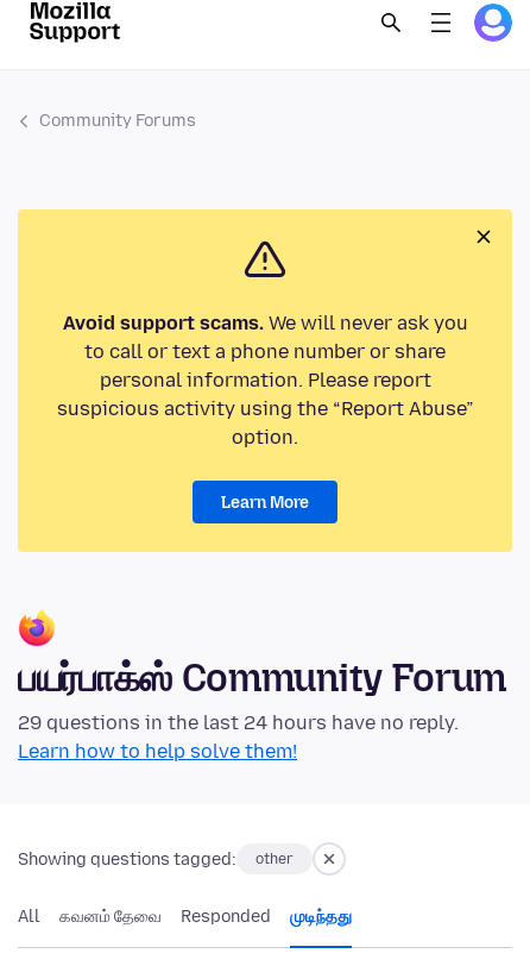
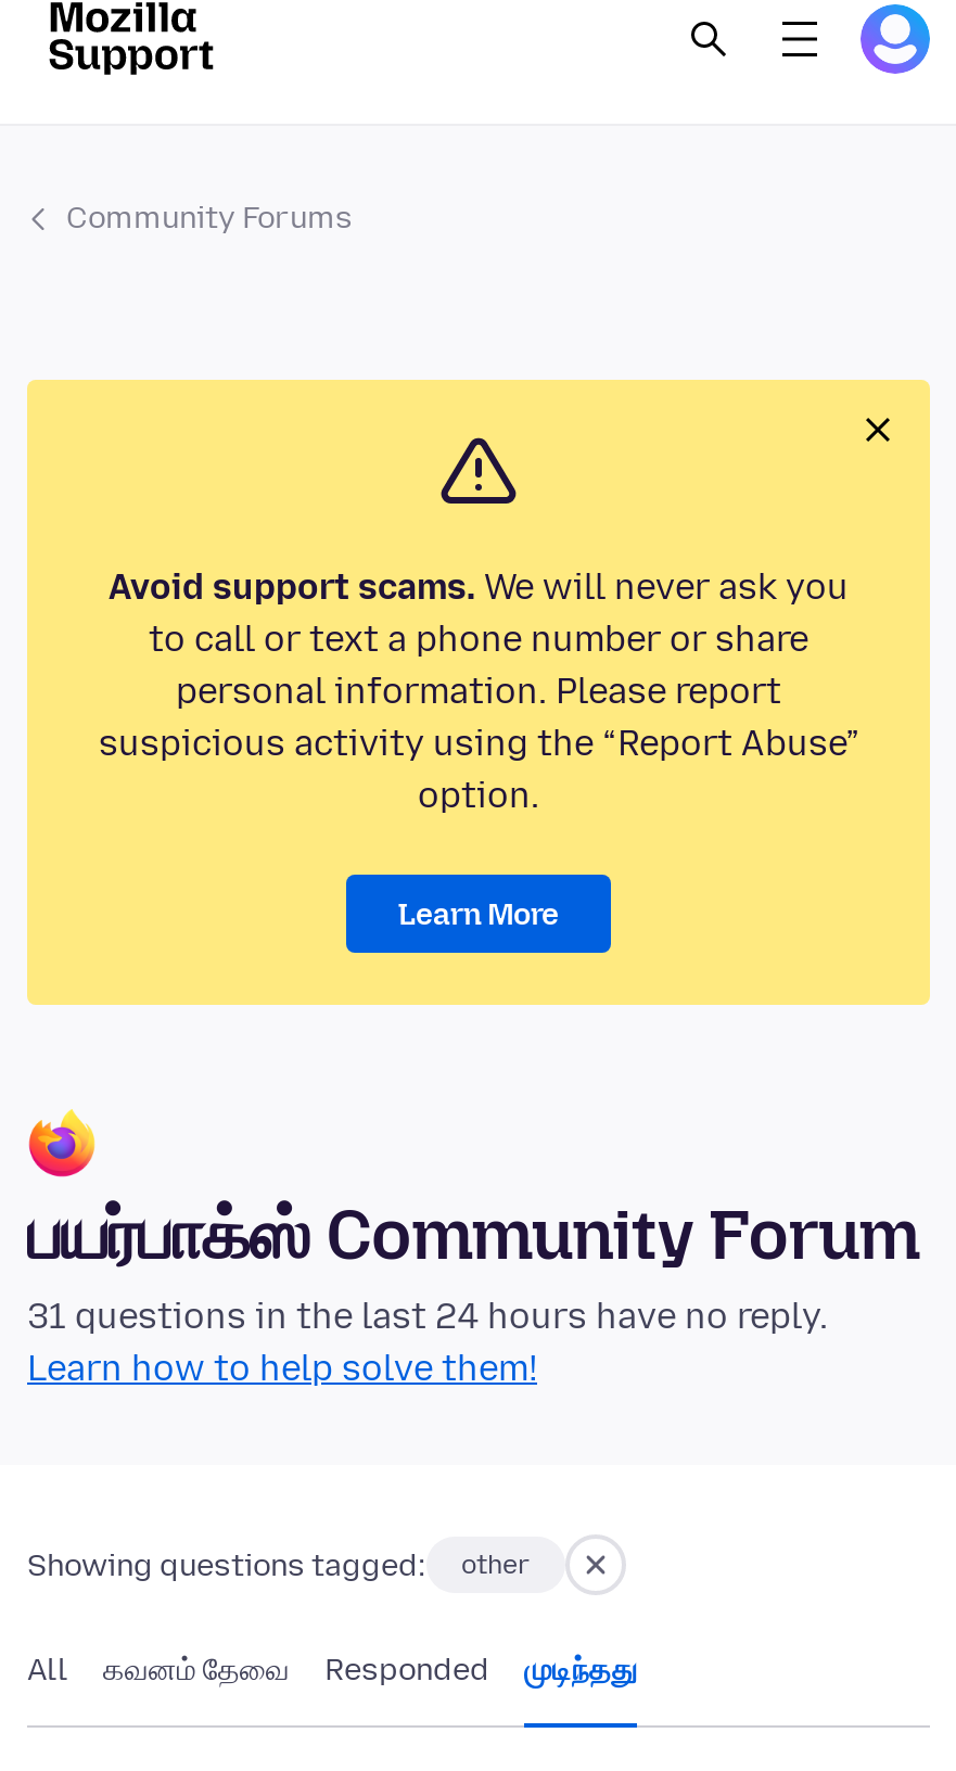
- 29 questions in the last 24 hours have no reply.
+ 31 questions in the last 24 hours have no reply.
